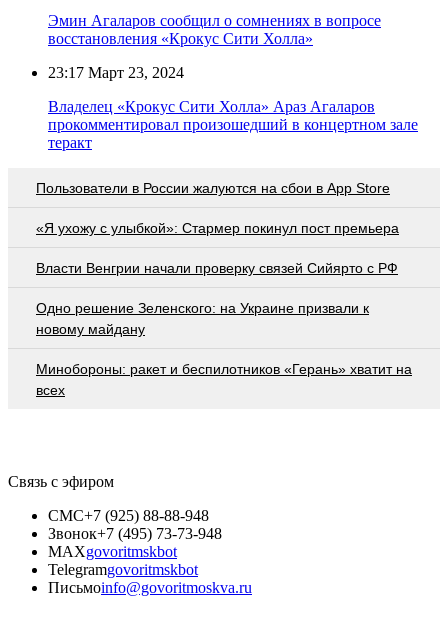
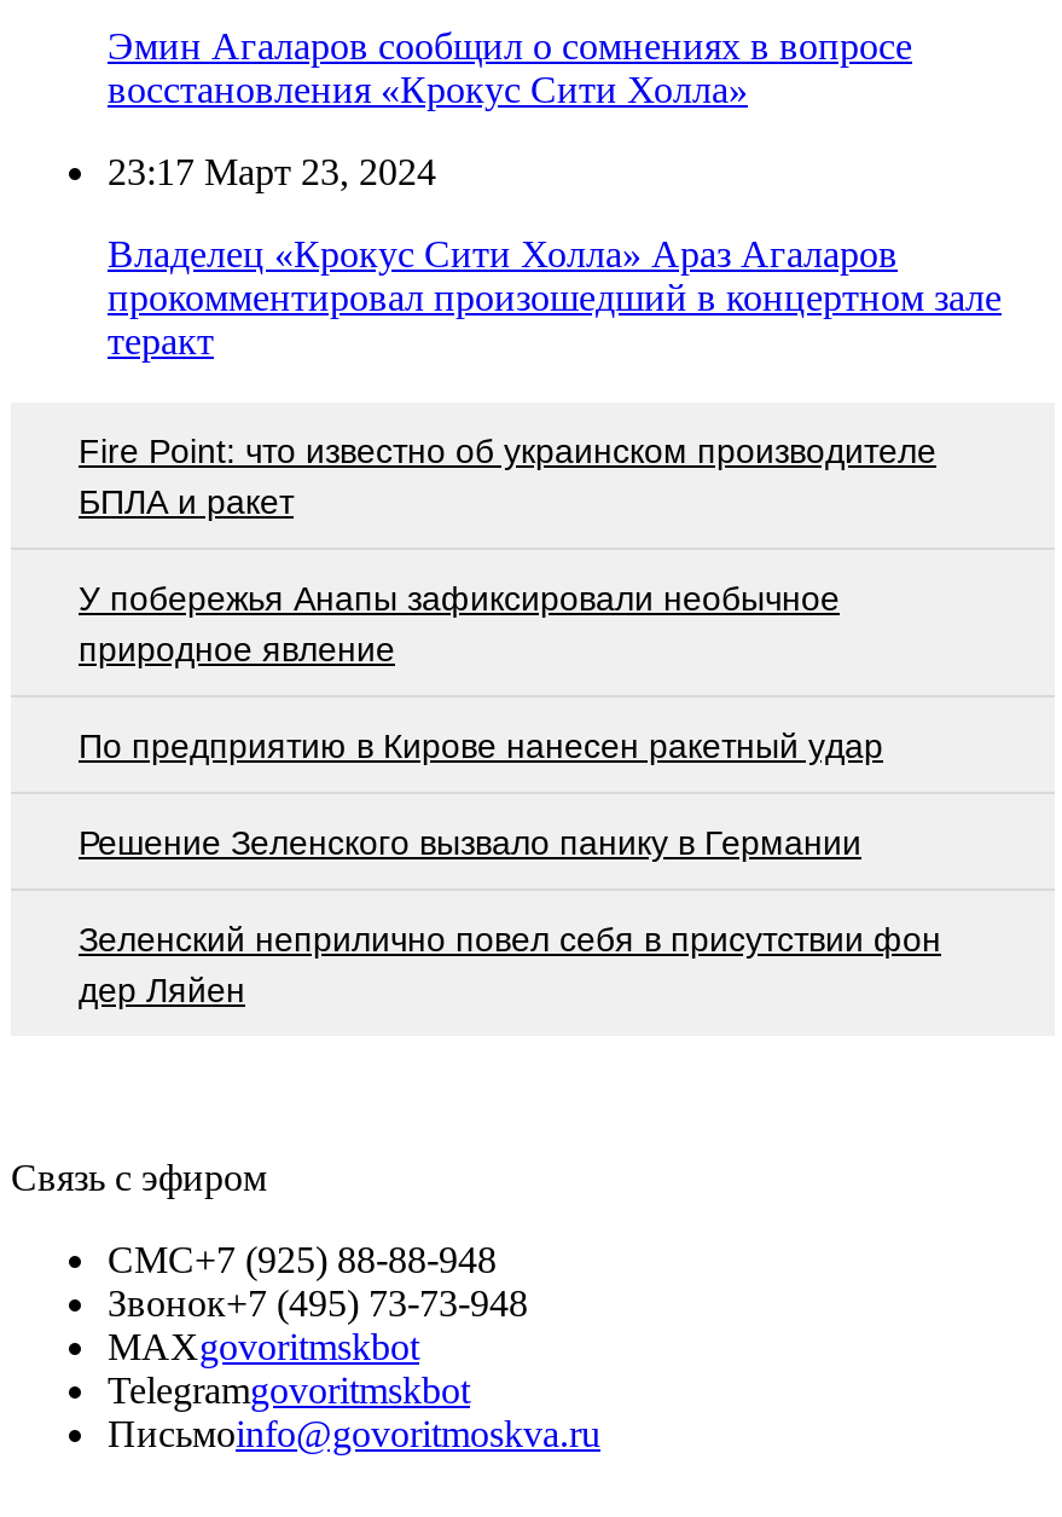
- Пользователи в России жалуются на сбои в App Store
+ Fire Point: что известно об украинском производителе
+ БПЛА и ракет

- «Я ухожу с улыбкой»: Стармер покинул пост премьера
+ У побережья Анапы зафиксировали необычное
+ природное явление

- Власти Венгрии начали проверку связей Сийярто с РФ
+ По предприятию в Кирове нанесен ракетный удар

- Одно решение Зеленского: на Украине призвали к
- новому майдану
+ Решение Зеленского вызвало панику в Германии

- Минобороны: ракет и беспилотников «Герань» хватит на
- всех
+ Зеленский неприлично повел cебя в присутствии фон
+ дер Ляйен
